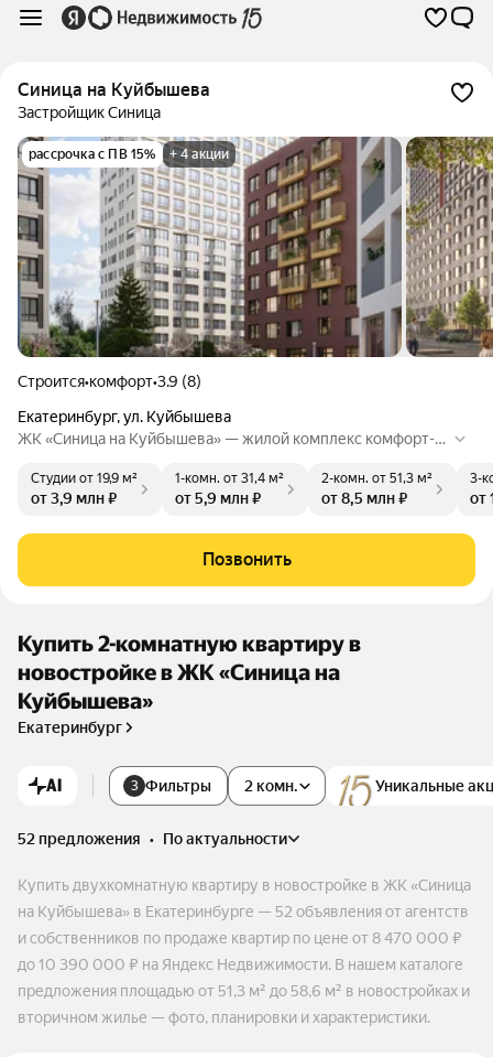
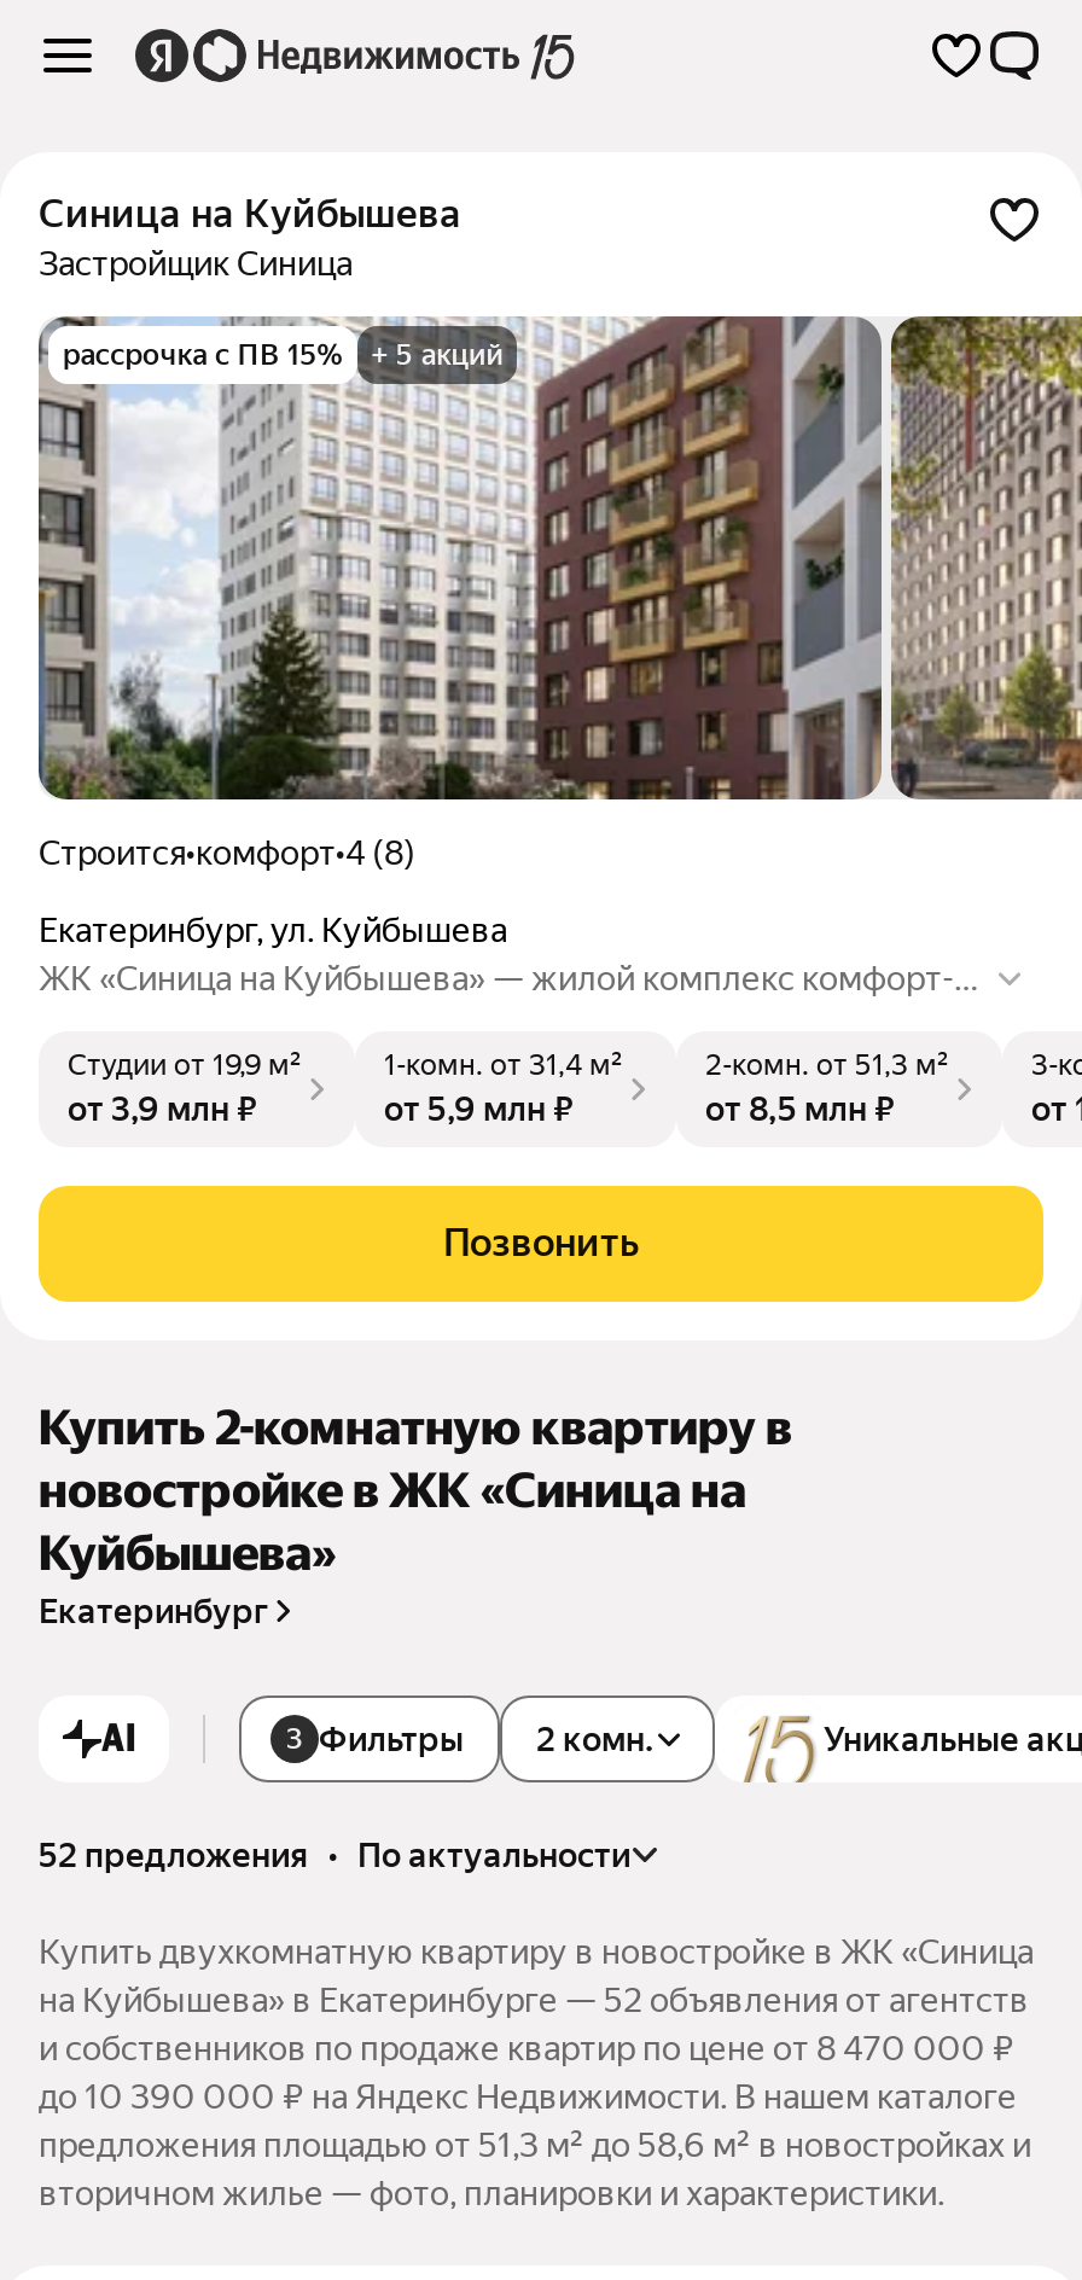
- рассрочка с ПВ 15% + 4 акции
+ рассрочка с ПВ 15% + 5 акций

- Строится•комфорт•3.9 (8)
+ Строится•комфорт•4 (8)
